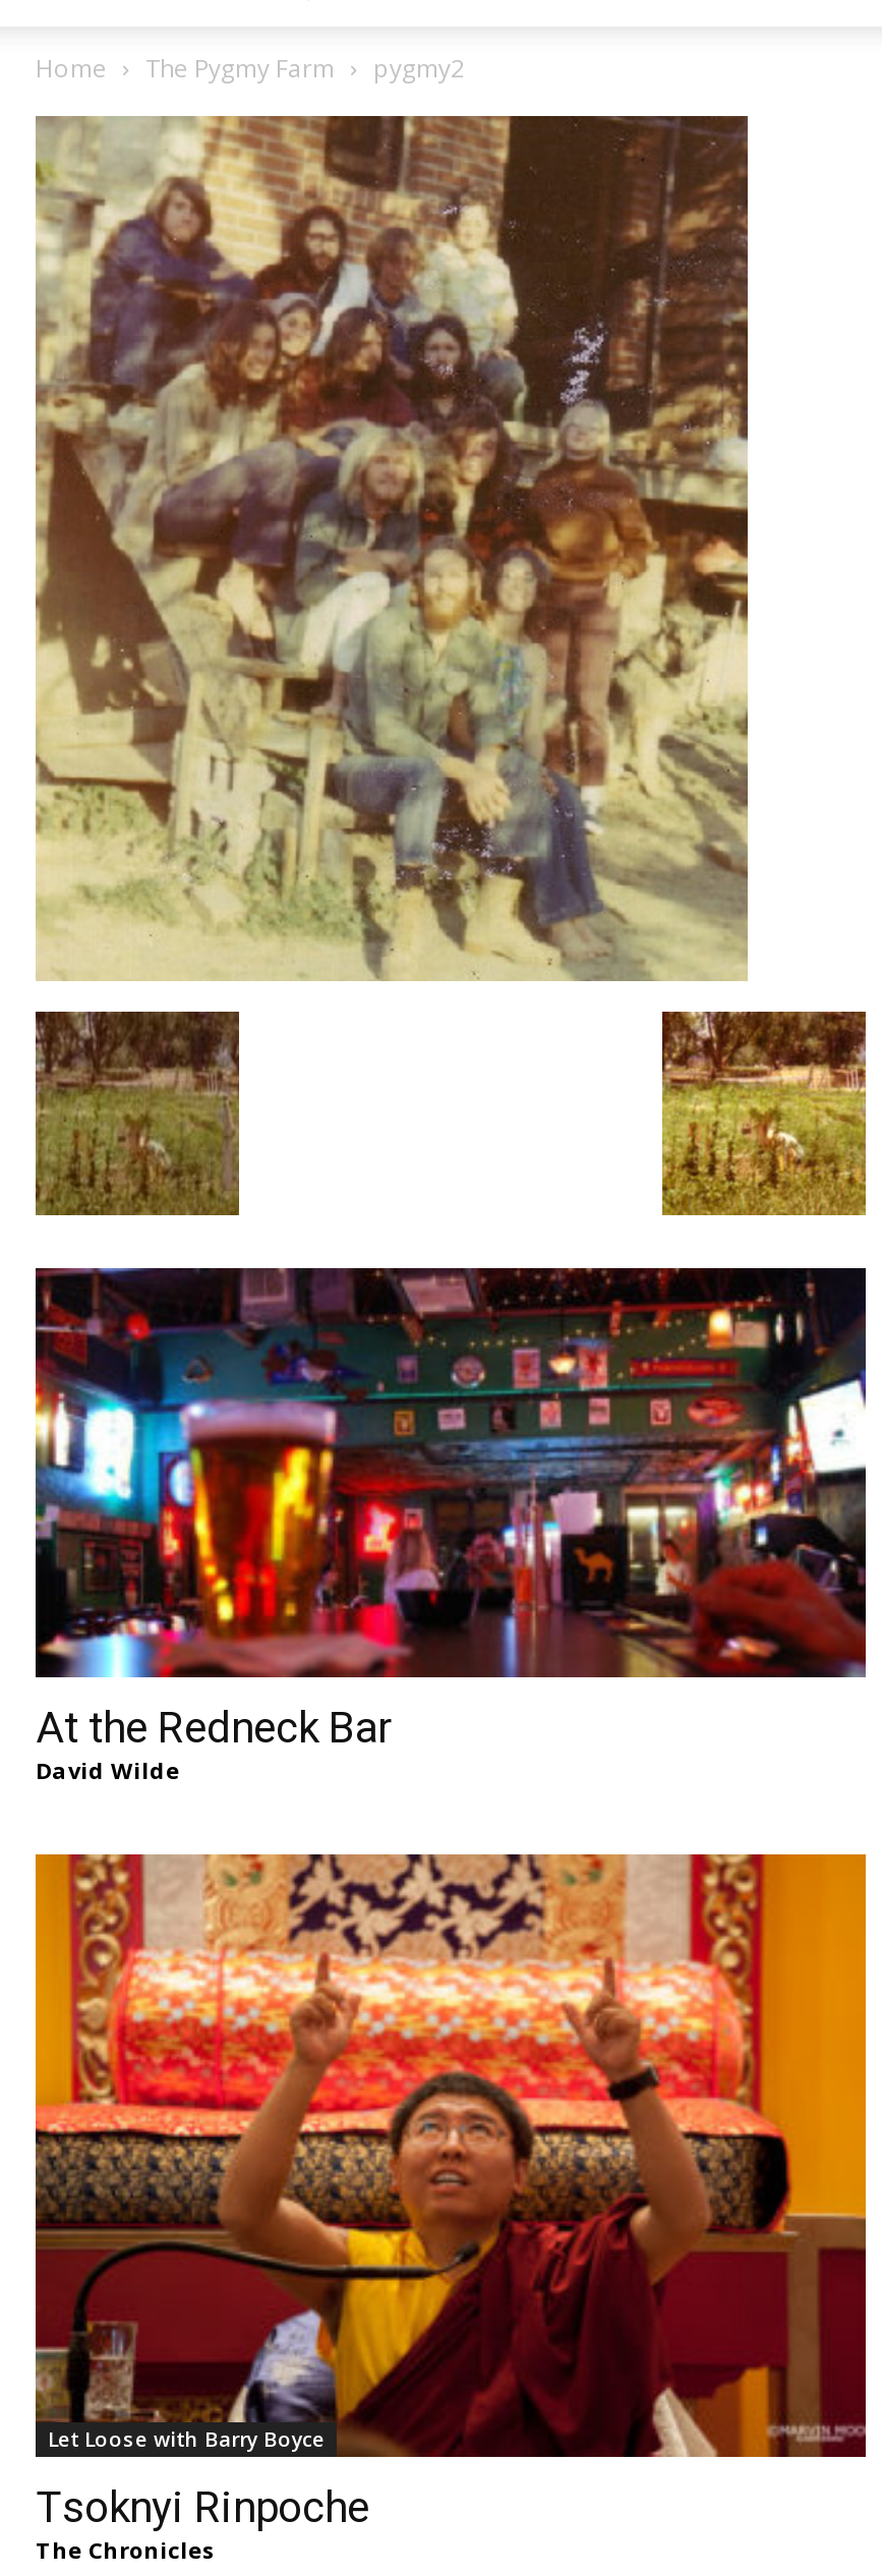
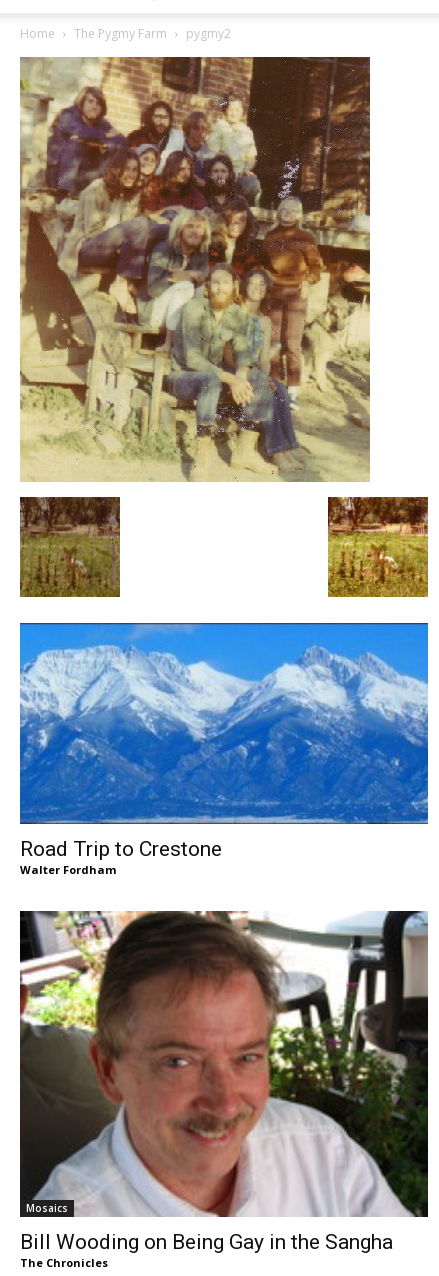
- [image]
- At the Redneck Bar
- David Wilde
+ [image]
+ Road Trip to Crestone
+ Walter Fordham

- [image]
- Let Loose with Barry Boyce
+ [image]
+ Mosaics

- Tsoknyi Rinpoche
+ Bill Wooding on Being Gay in the Sangha
